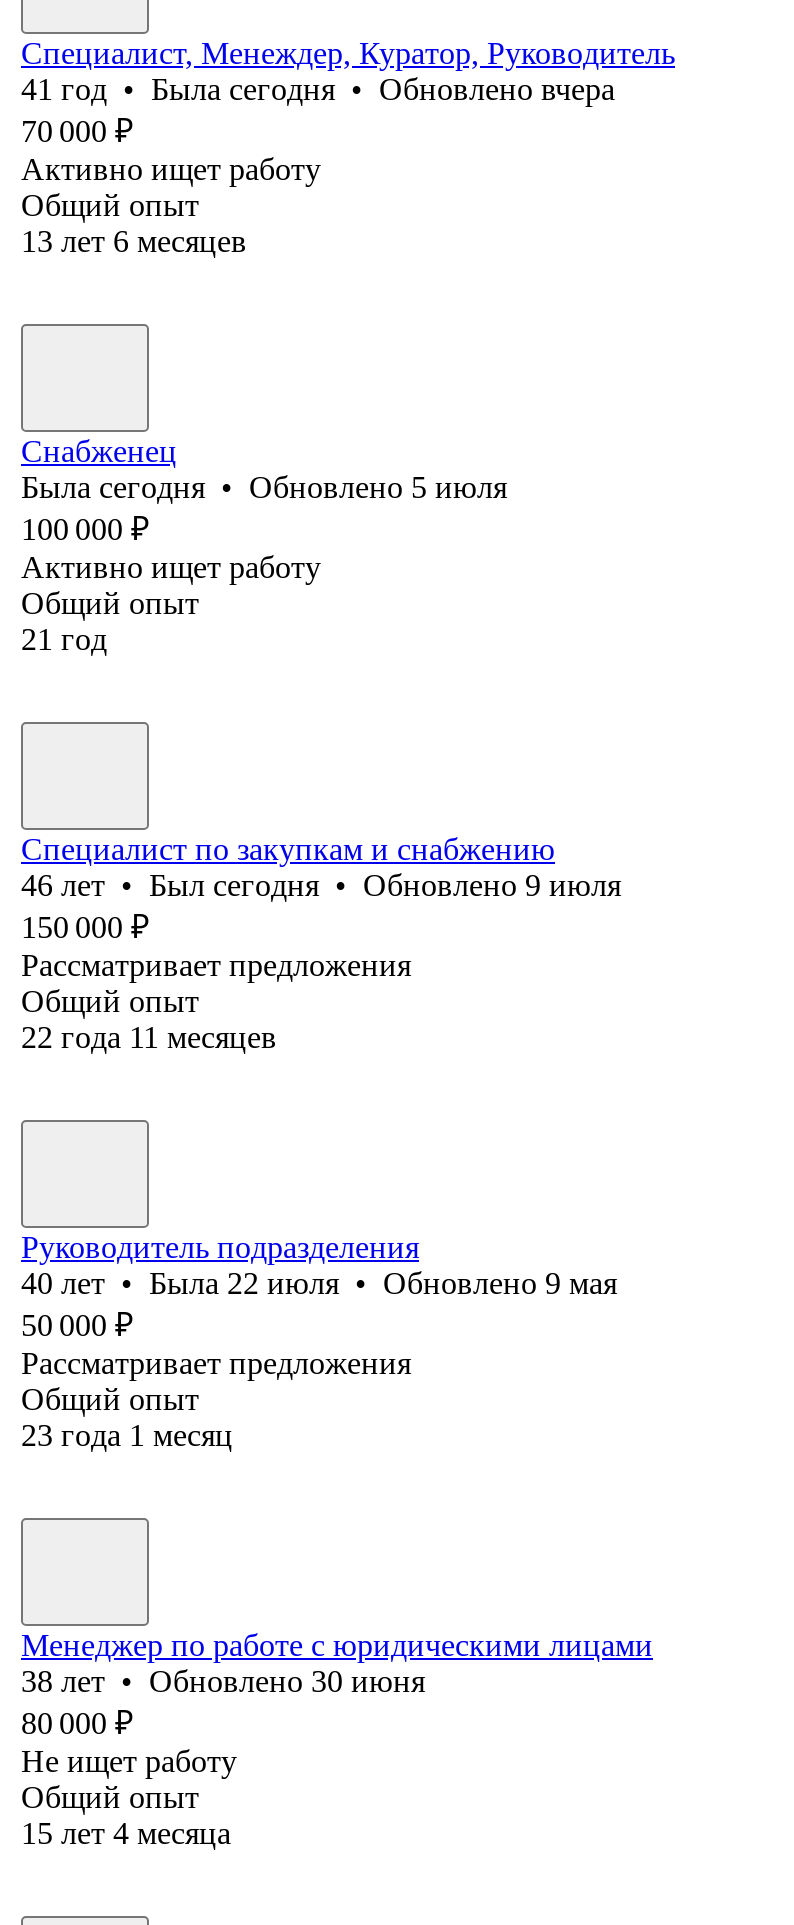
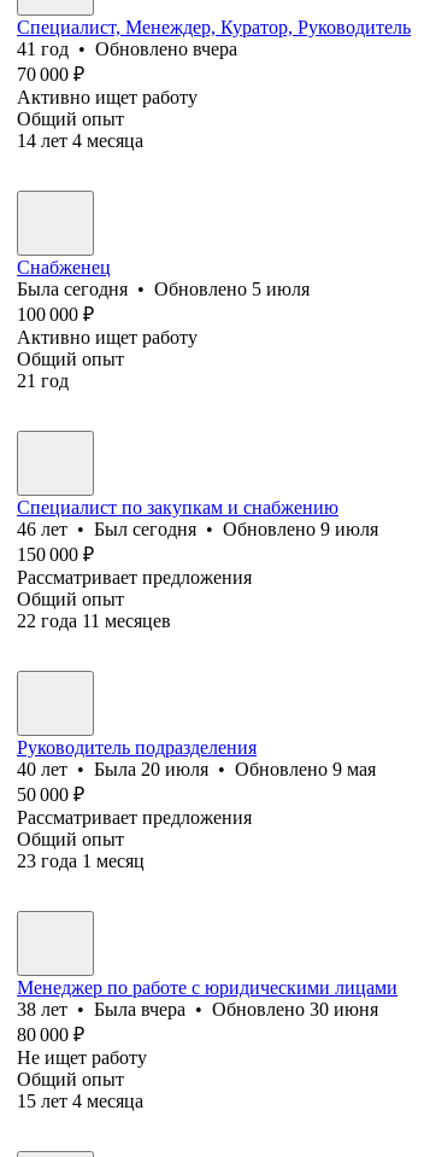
- 41 год • Была сегодня • Обновлено вчера
+ 41 год • Обновлено вчера

- 13 лет 6 месяцев
+ 14 лет 4 месяца

- 40 лет • Была 22 июля • Обновлено 9 мая
+ 40 лет • Была 20 июля • Обновлено 9 мая

- 38 лет • Обновлено 30 июня
+ 38 лет • Была вчера • Обновлено 30 июня
